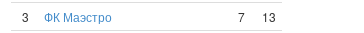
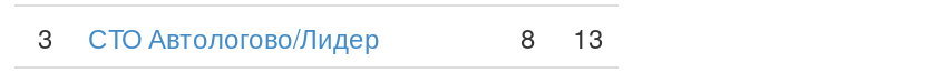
- ФК Маэстро
- 7
+ СТО Автологово/Лидер
+ 8
